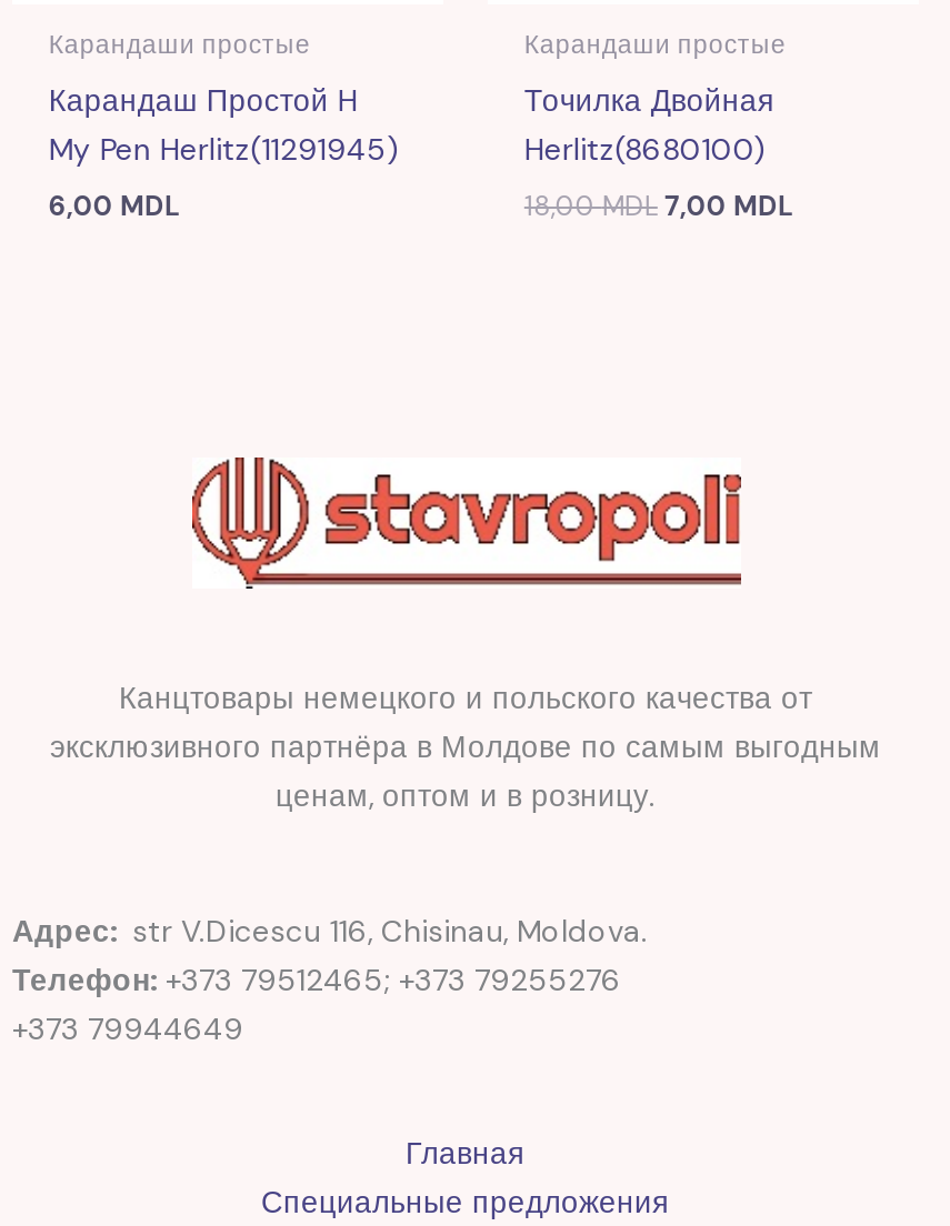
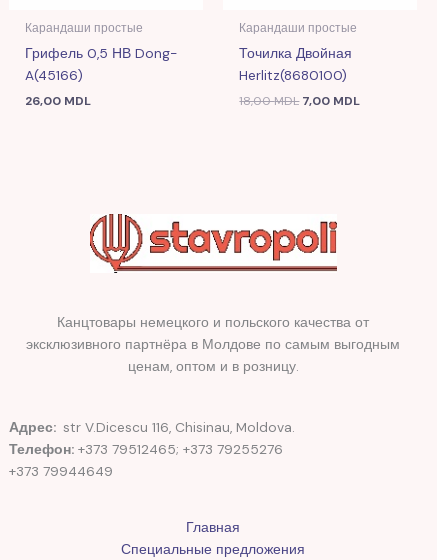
- Карандаш Простой H
- My Pen Herlitz(11291945)
+ Грифель 0,5 НВ Dong-
+ A(45166)

- 6,00 MDL
+ 26,00 MDL
